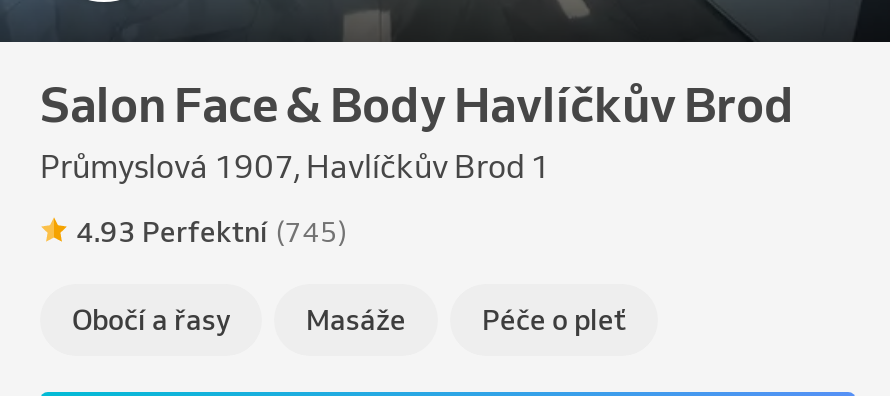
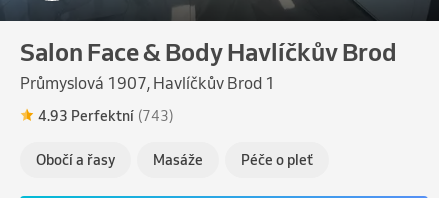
- 4.93 Perfektní (745)
+ 4.93 Perfektní (743)
